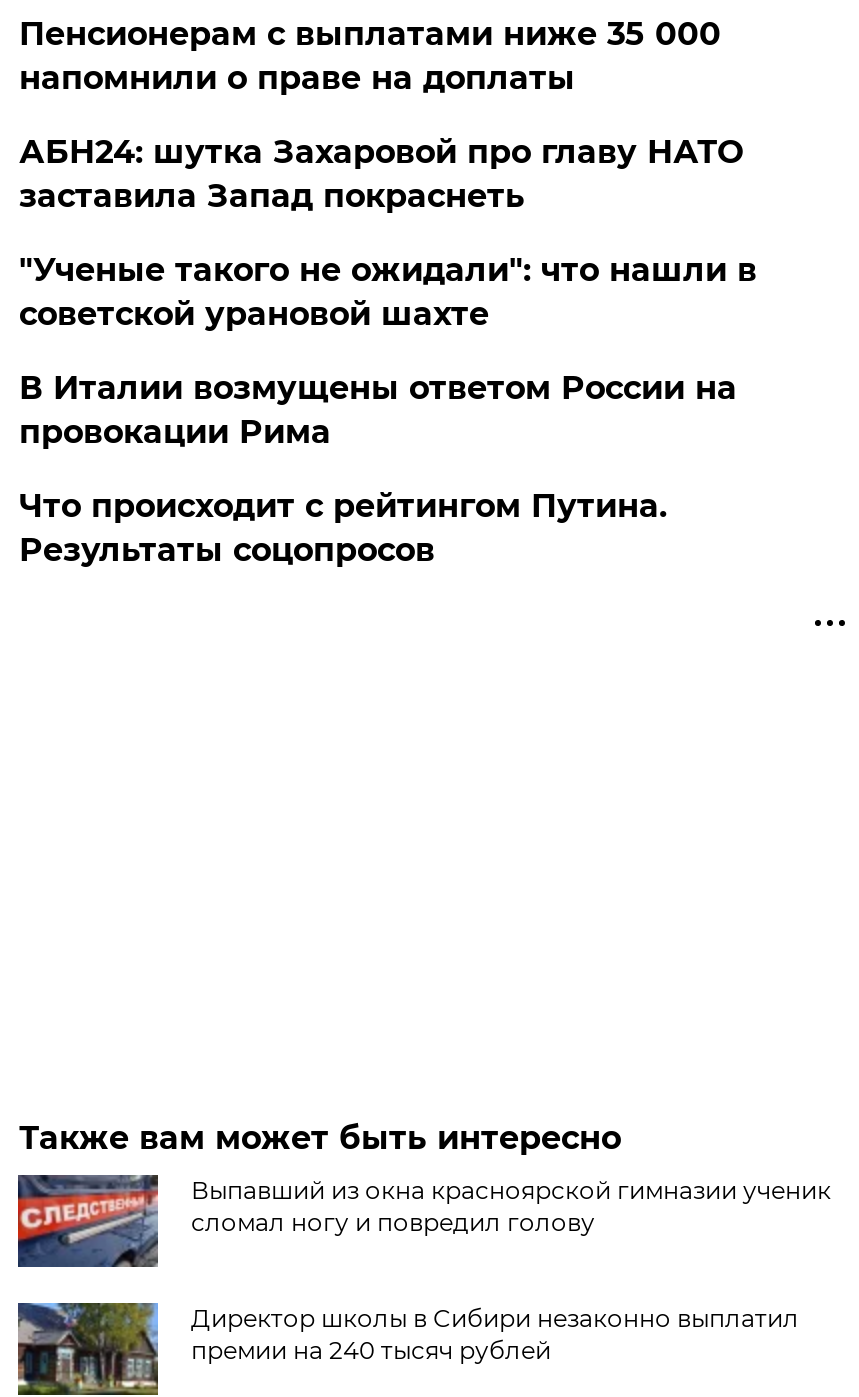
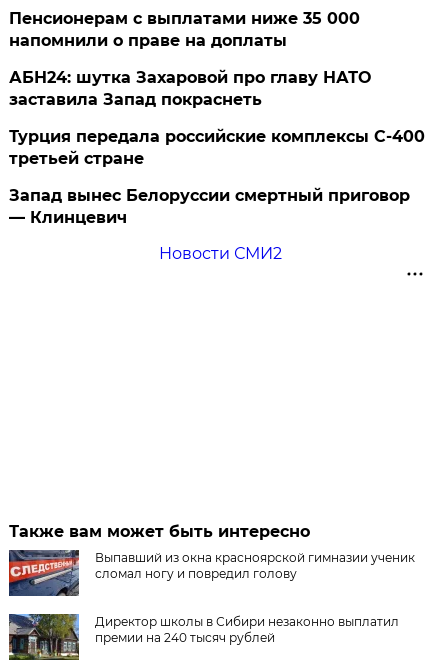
- "Ученые такого не ожидали": что нашли в
- советской урановой шахте
+ Турция передала российские комплексы С-400
+ третьей стране

- В Италии возмущены ответом России на
- провокации Рима
+ Запад вынес Белоруссии смертный приговор
+ — Клинцевич

- Что происходит с рейтингом Путина.
- Результаты соцопросов
+ Новости СМИ2
